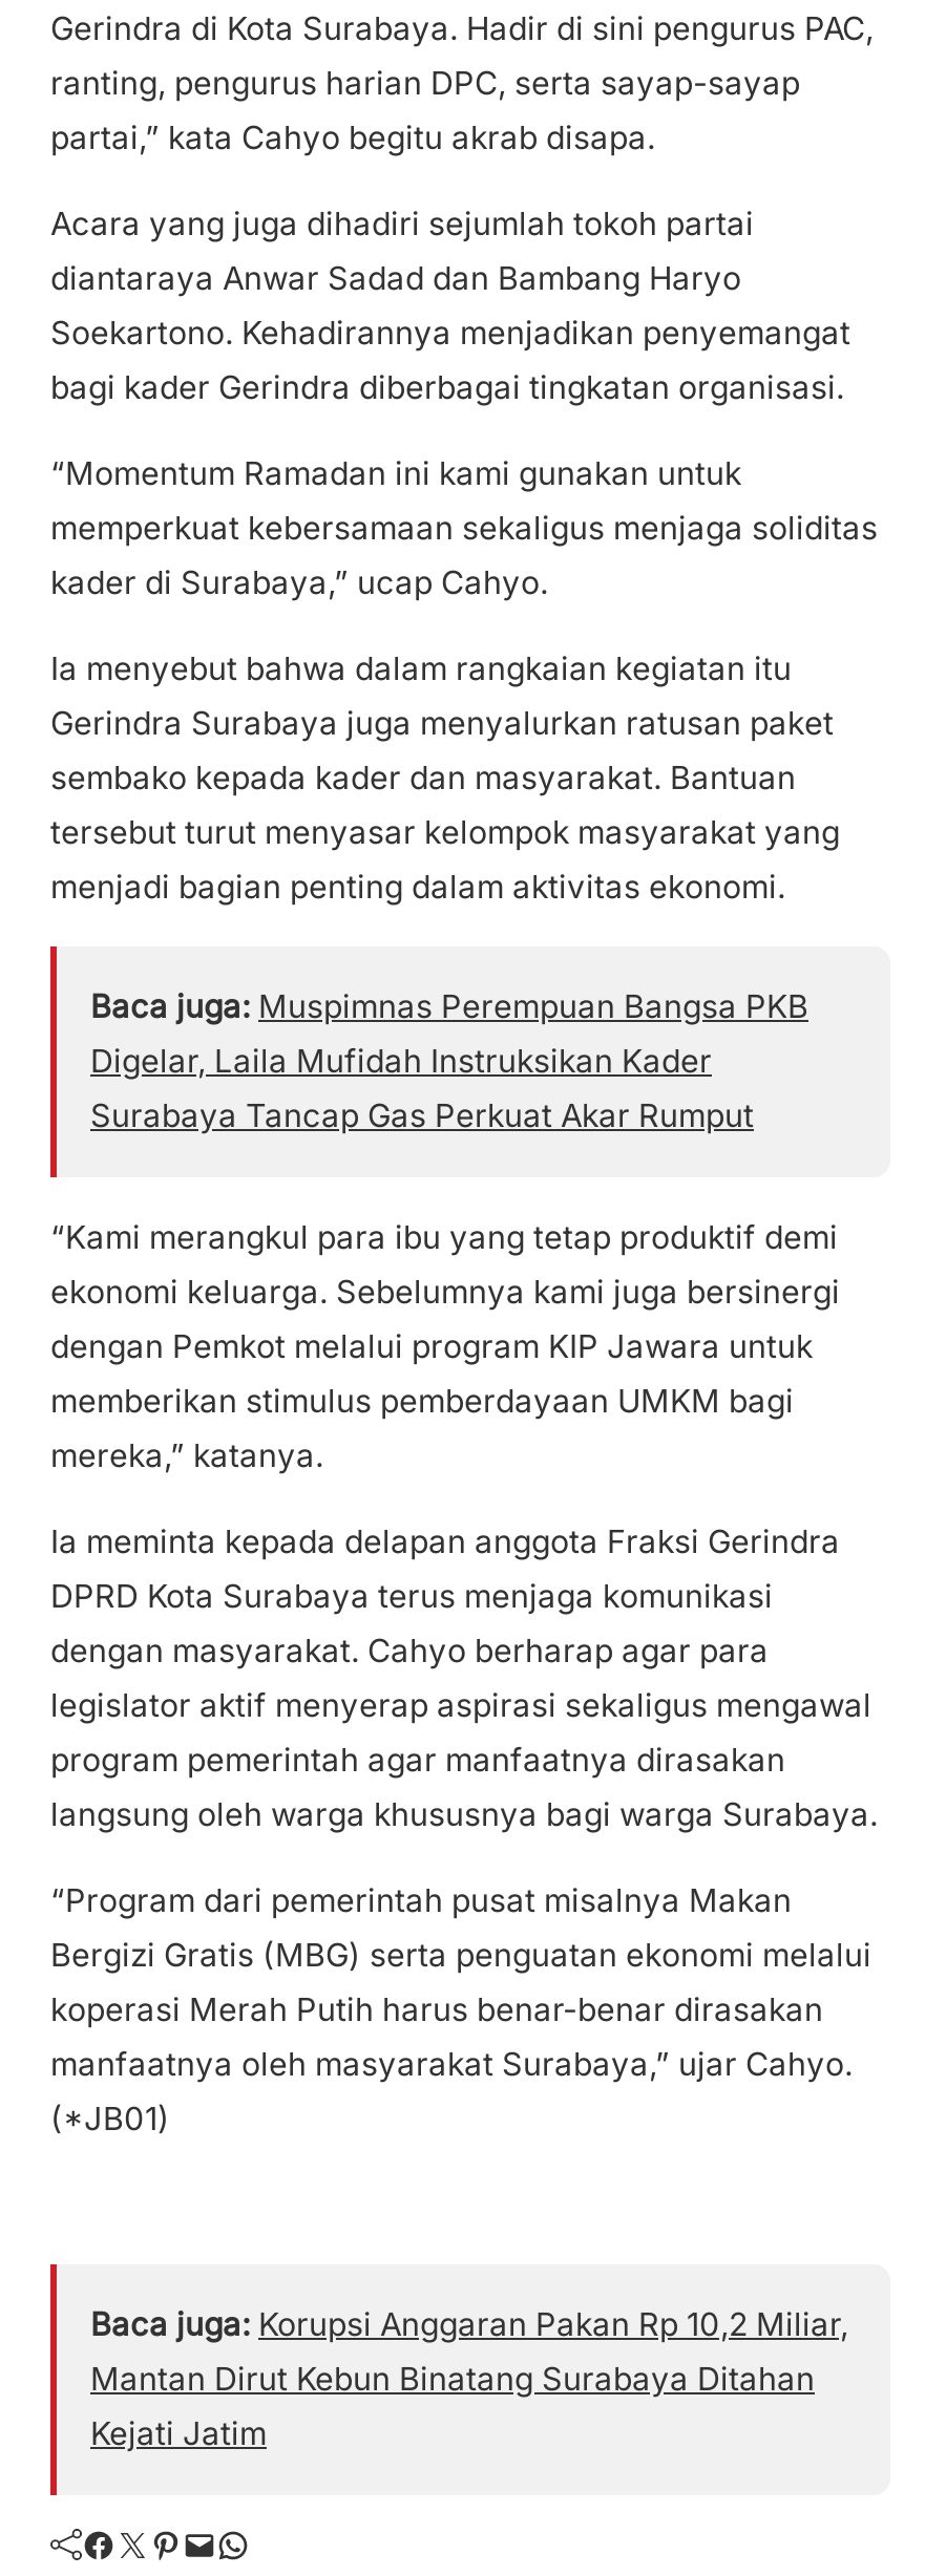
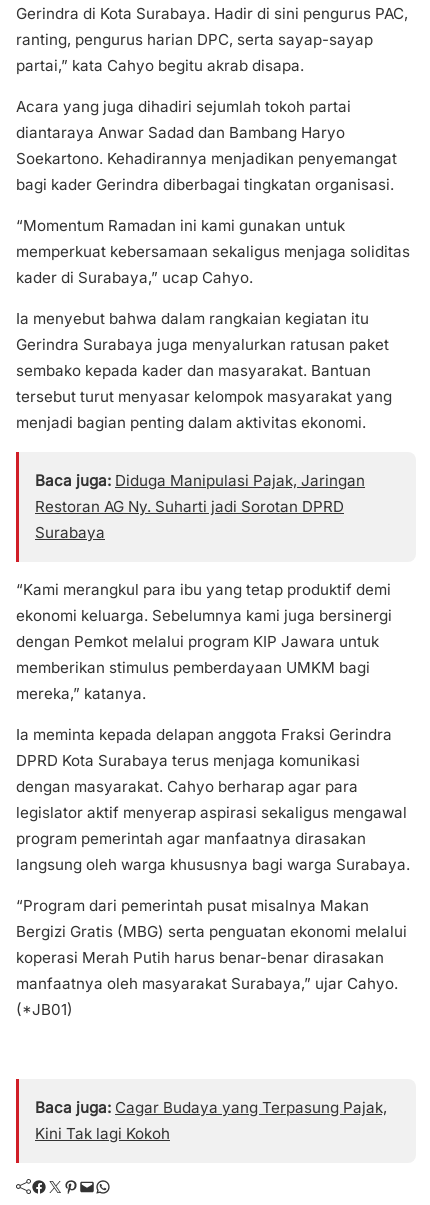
- Baca juga: Muspimnas Perempuan Bangsa PKB
- Digelar, Laila Mufidah Instruksikan Kader
- Surabaya Tancap Gas Perkuat Akar Rumput
+ Baca juga: Diduga Manipulasi Pajak, Jaringan
+ Restoran AG Ny. Suharti jadi Sorotan DPRD
+ Surabaya

- Baca juga: Korupsi Anggaran Pakan Rp 10,2 Miliar,
- Mantan Dirut Kebun Binatang Surabaya Ditahan
- Kejati Jatim
+ Baca juga: Cagar Budaya yang Terpasung Pajak,
+ Kini Tak lagi Kokoh
